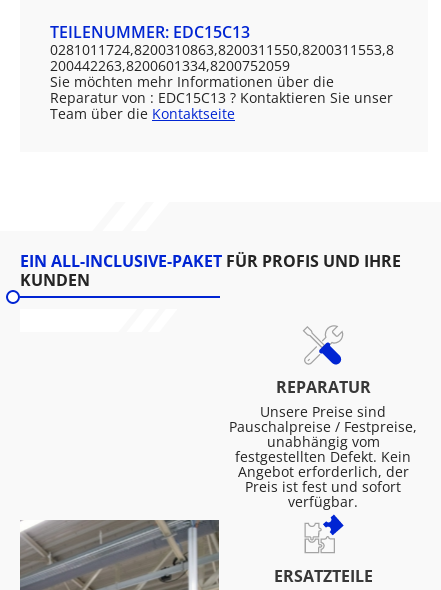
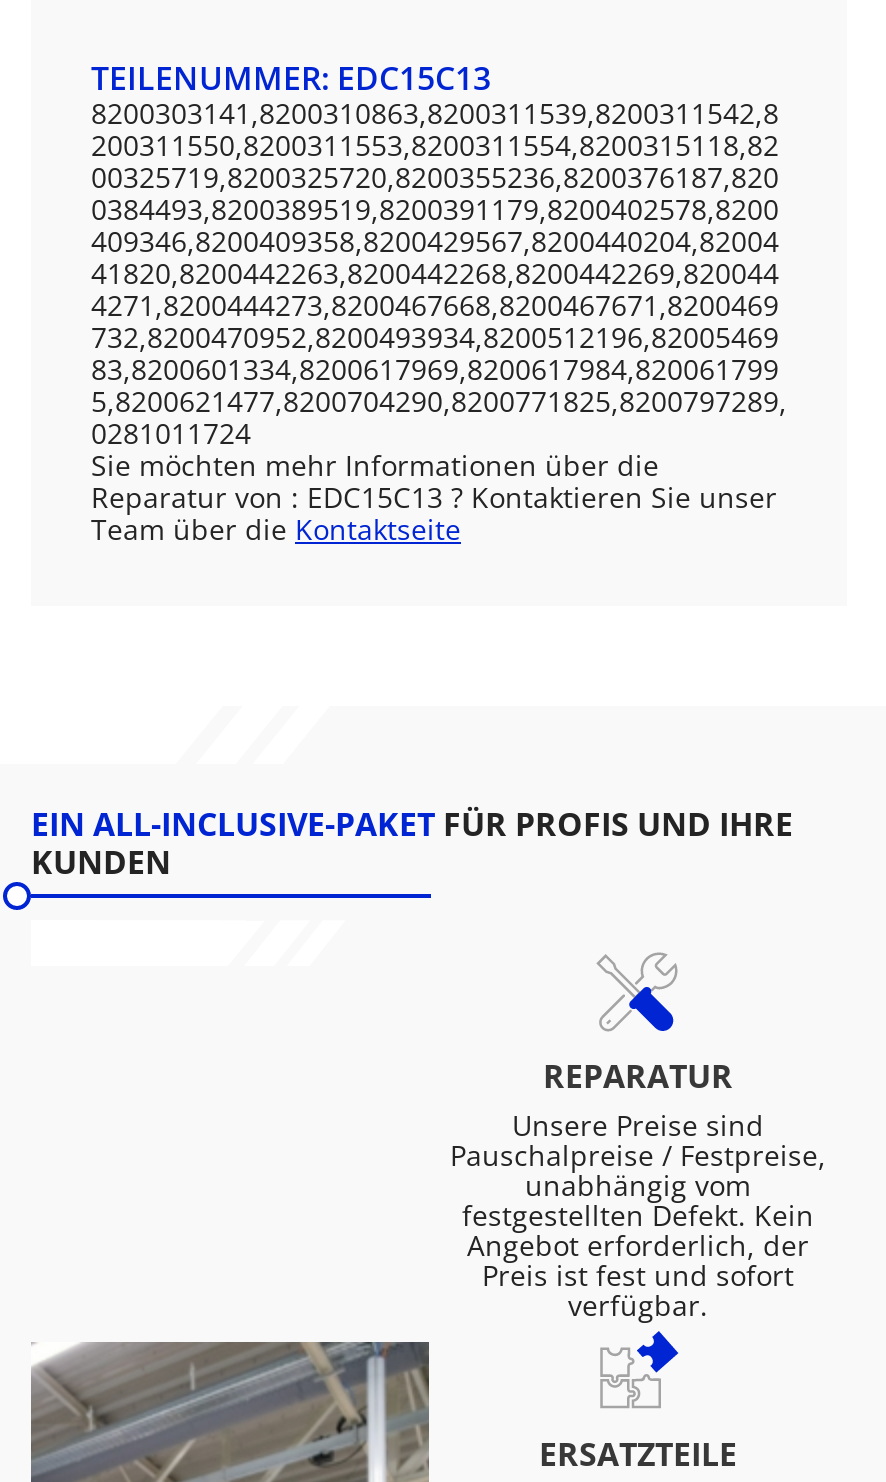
- 0281011724,8200310863,8200311550,8200311553,8
- 200442263,8200601334,8200752059
+ 8200303141,8200310863,8200311539,8200311542,8
+ 200311550,8200311553,8200311554,8200315118,82
+ 00325719,8200325720,8200355236,8200376187,820
+ 0384493,8200389519,8200391179,8200402578,8200
+ 409346,8200409358,8200429567,8200440204,82004
+ 41820,8200442263,8200442268,8200442269,820044
+ 4271,8200444273,8200467668,8200467671,8200469
+ 732,8200470952,8200493934,8200512196,82005469
+ 83,8200601334,8200617969,8200617984,820061799
+ 5,8200621477,8200704290,8200771825,8200797289,
+ 0281011724
